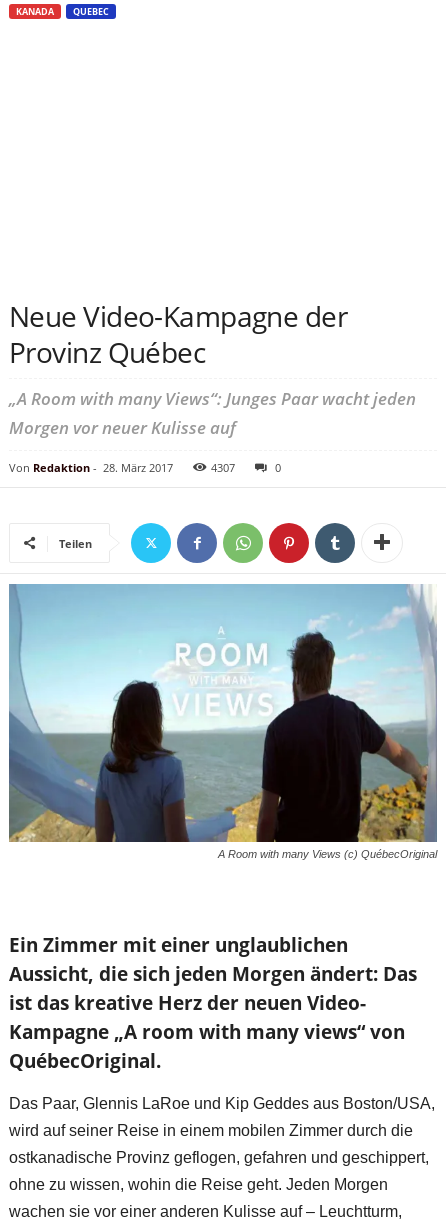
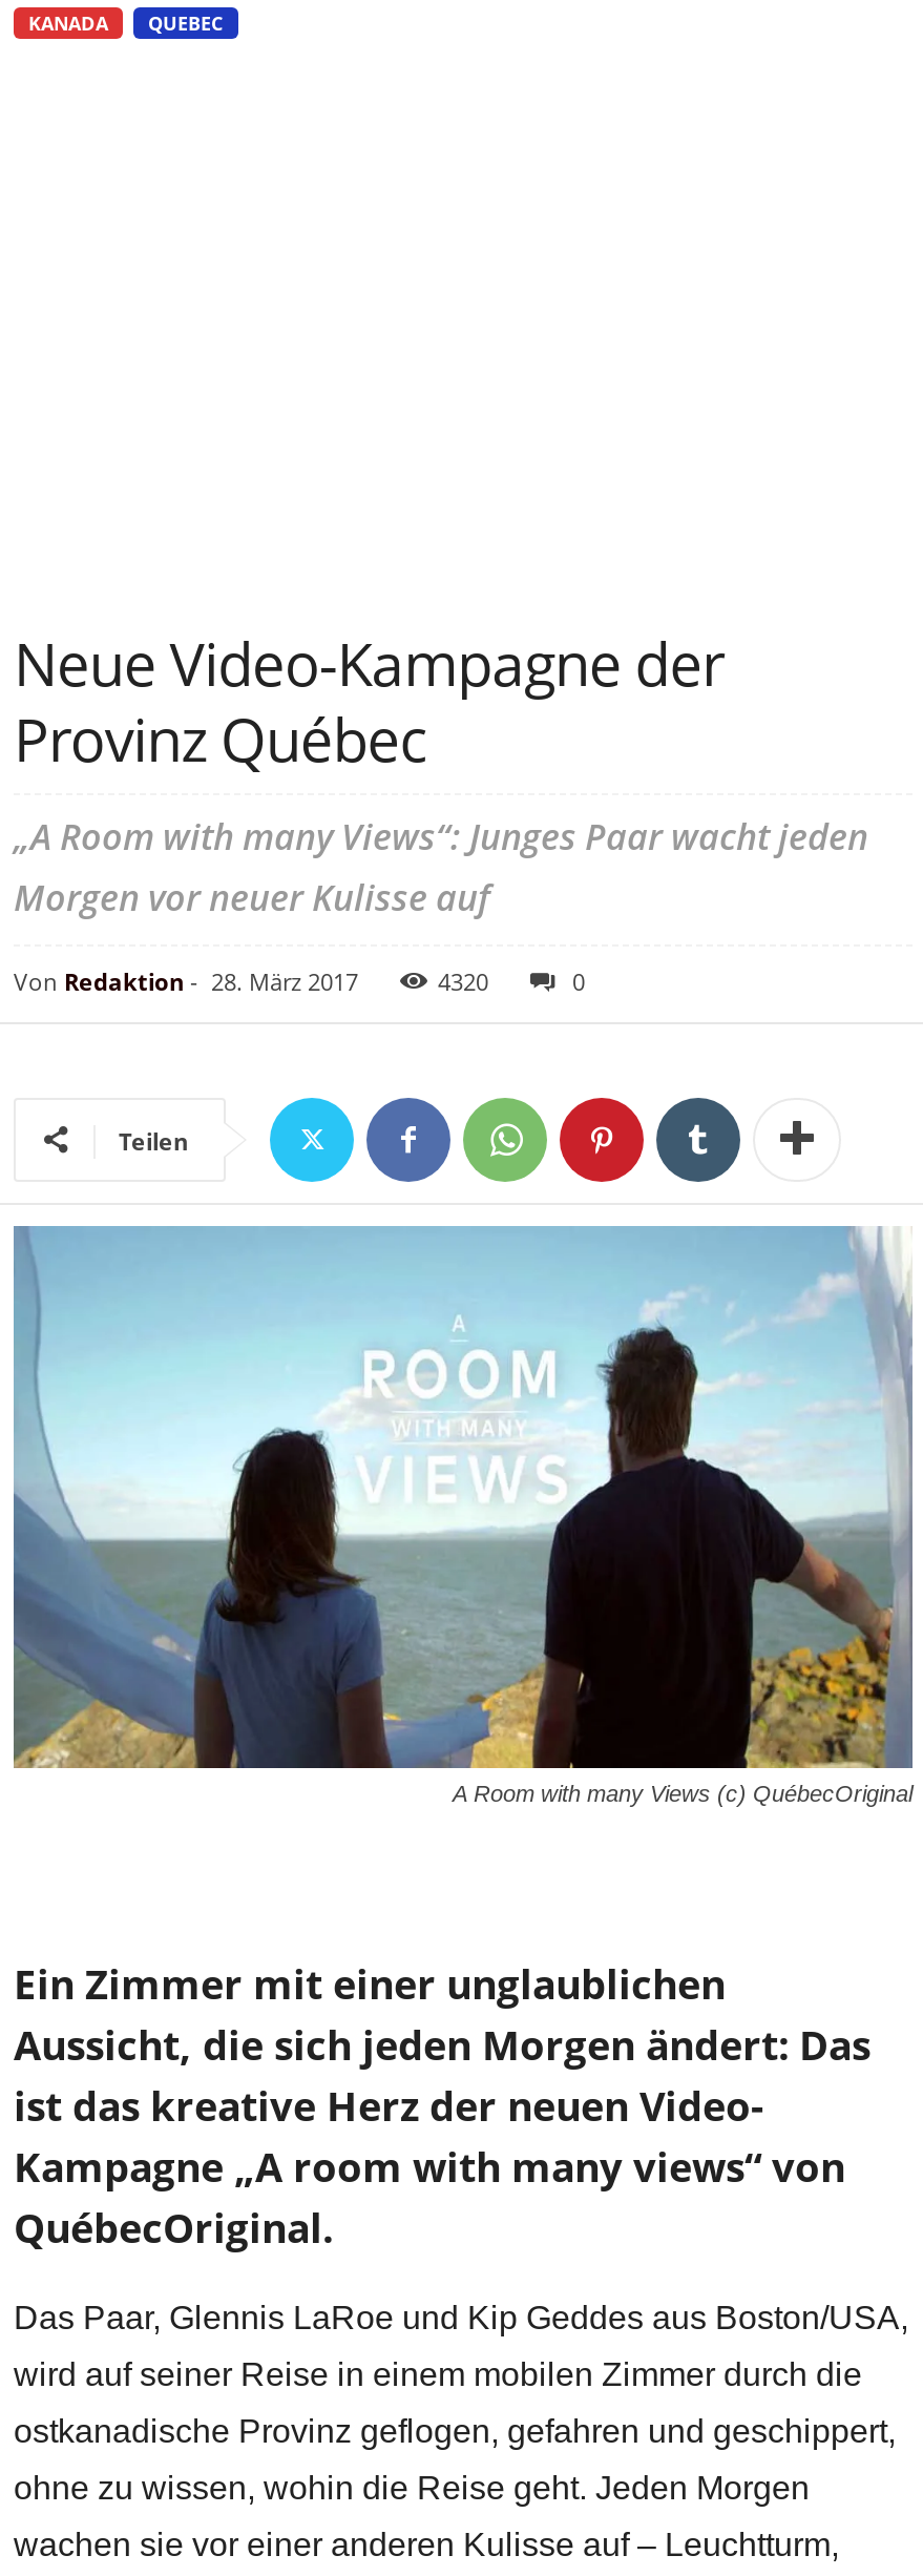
- 4307
+ 4320
